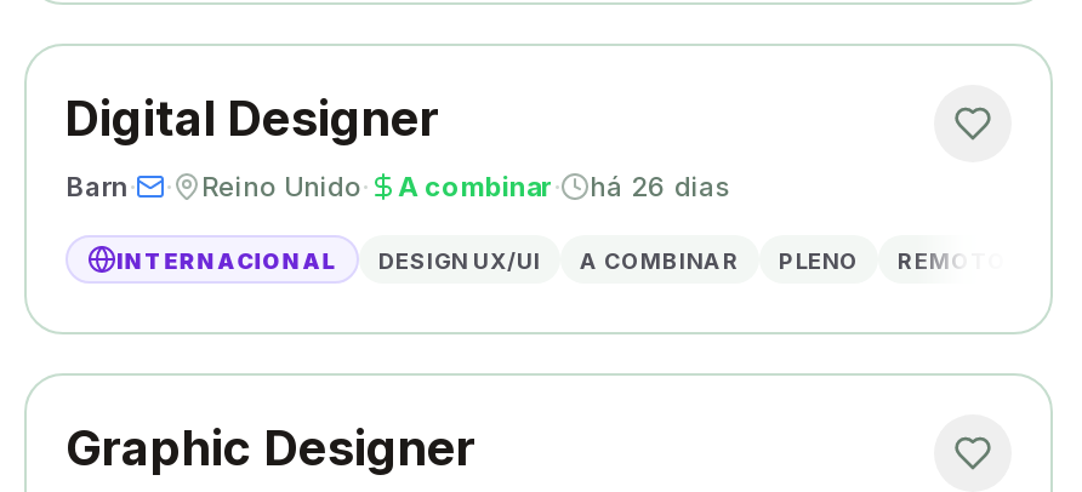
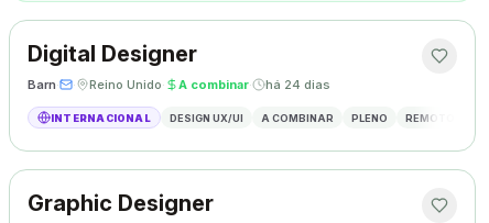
- há 26 dias
+ há 24 dias
